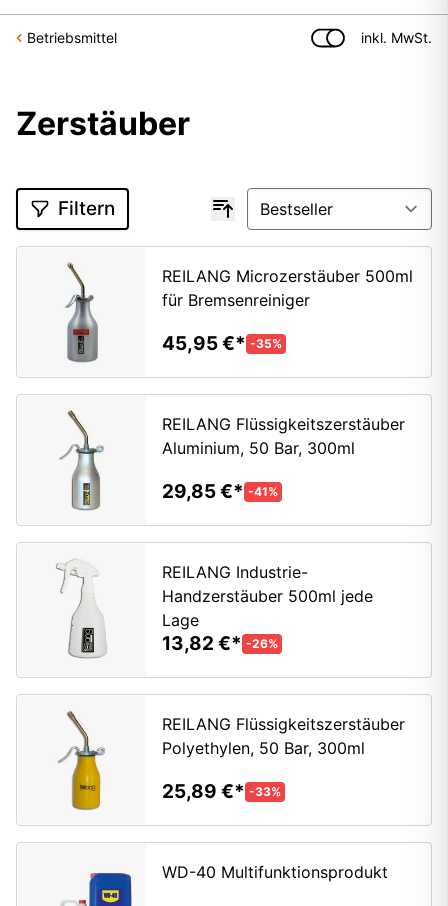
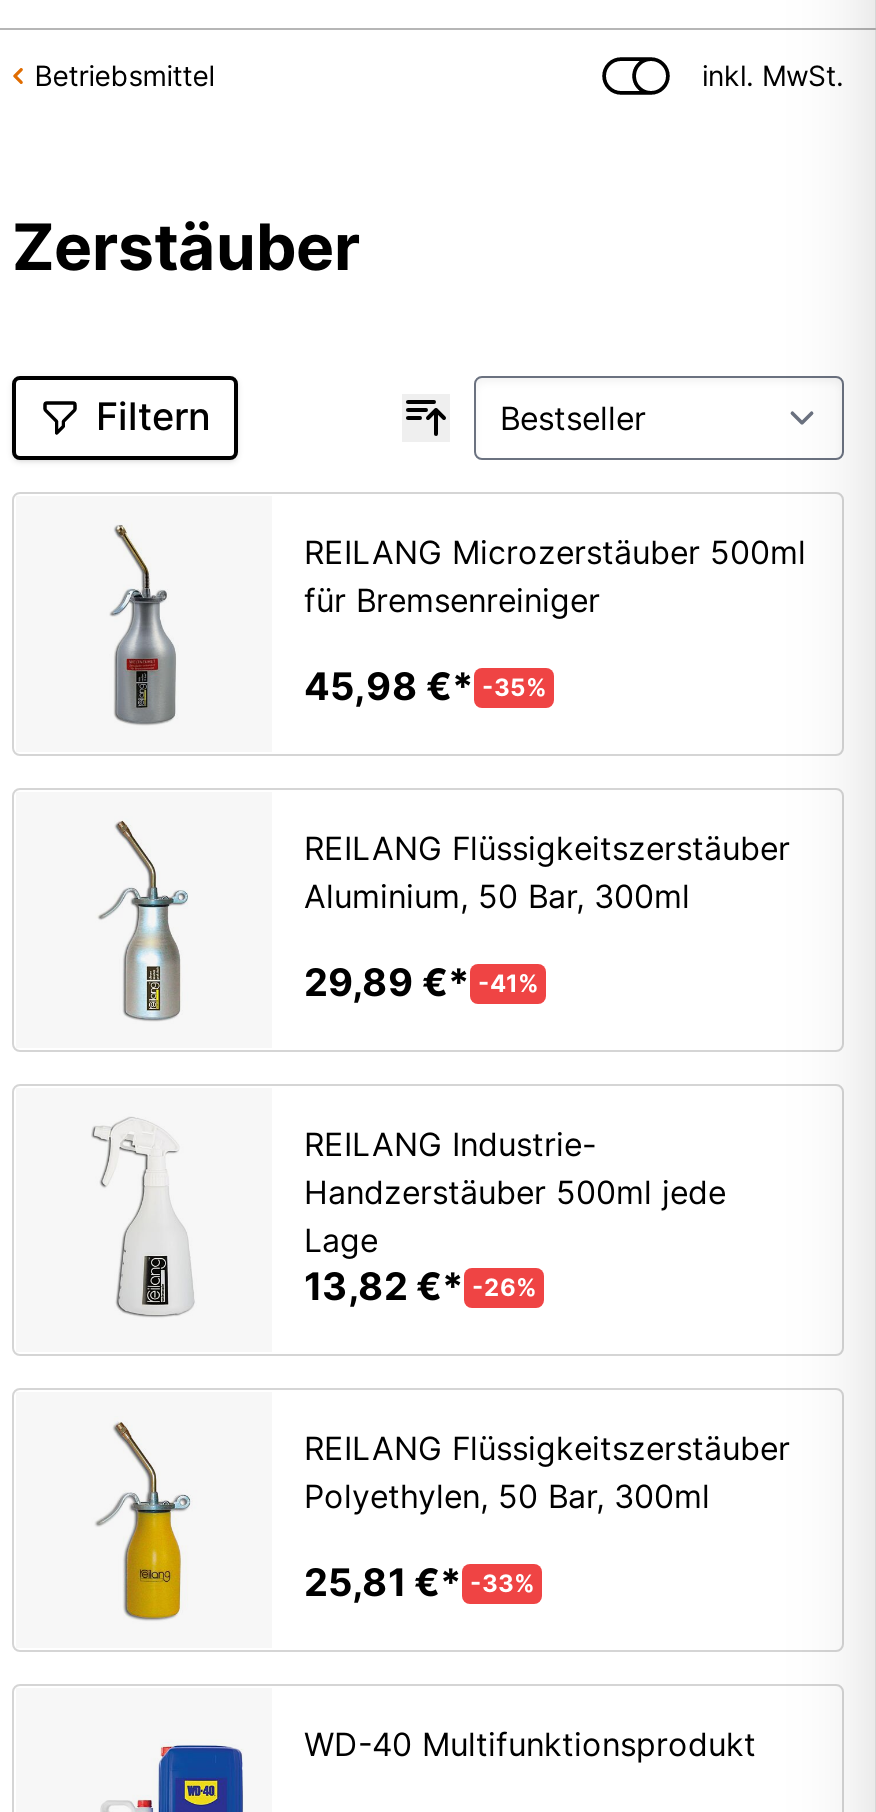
- 45,95 € -35%
+ 45,98 € -35%

- 29,85 € -41%
+ 29,89 € -41%

- 25,89 € -33%
+ 25,81 € -33%
